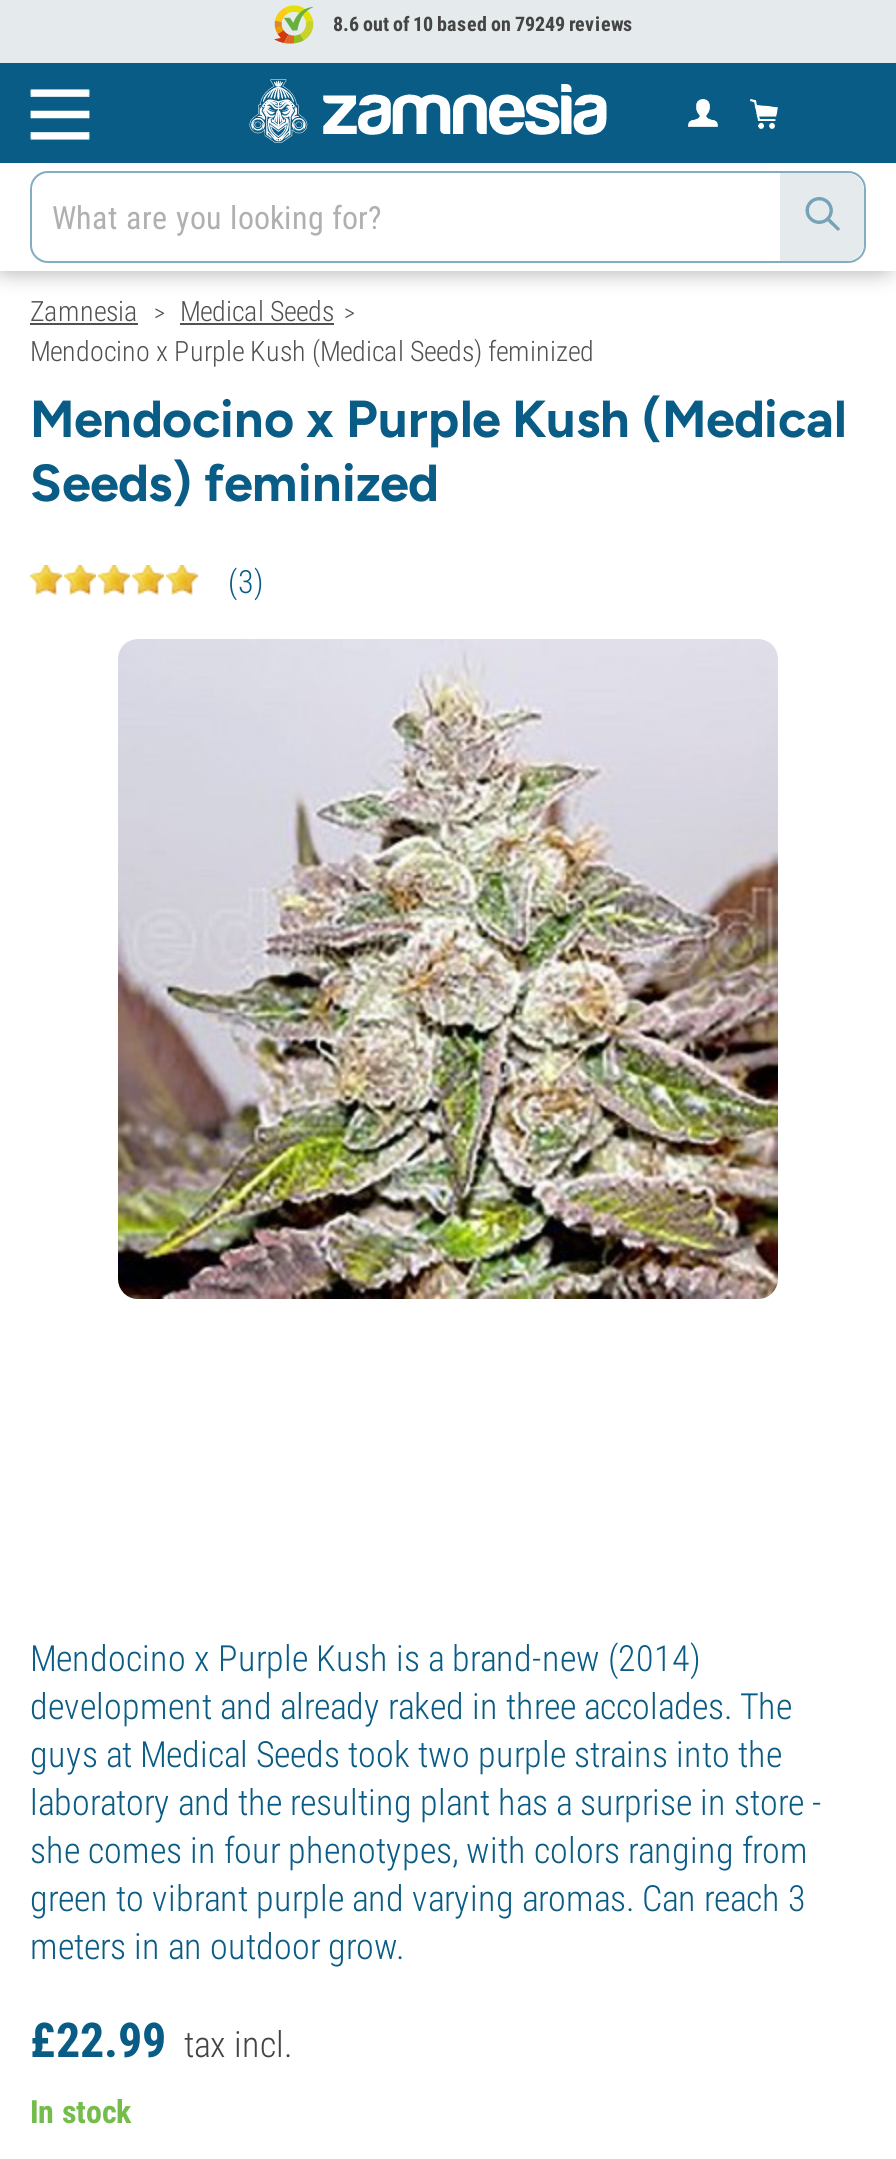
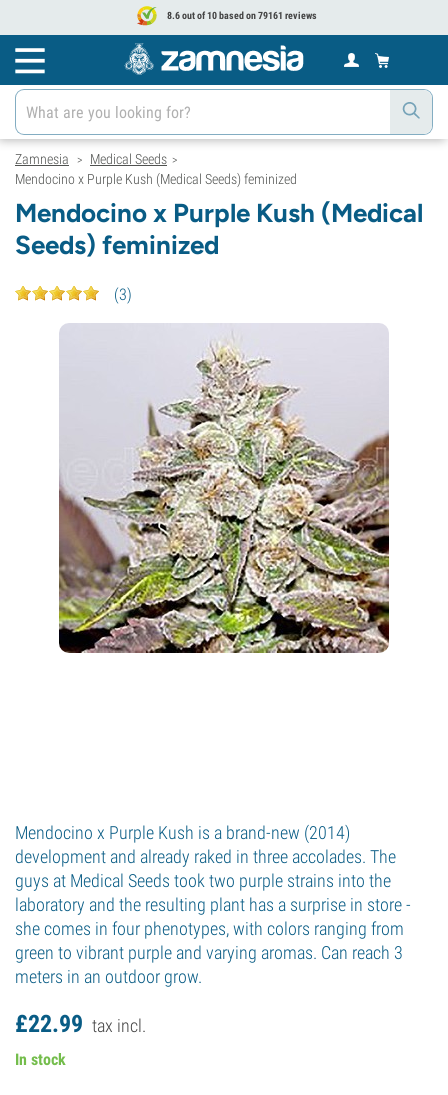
- 8.6 out of 10 based on 79249 reviews
+ 8.6 out of 10 based on 79161 reviews
